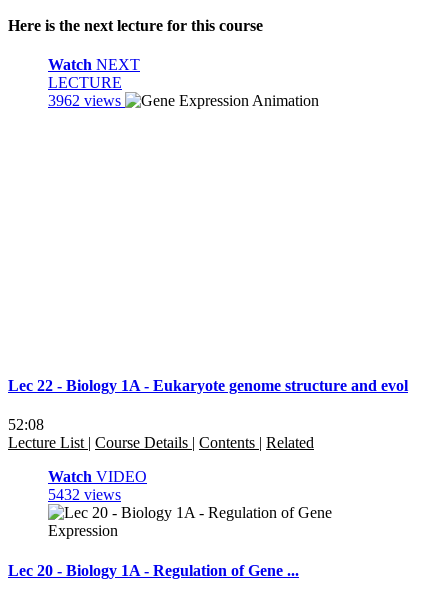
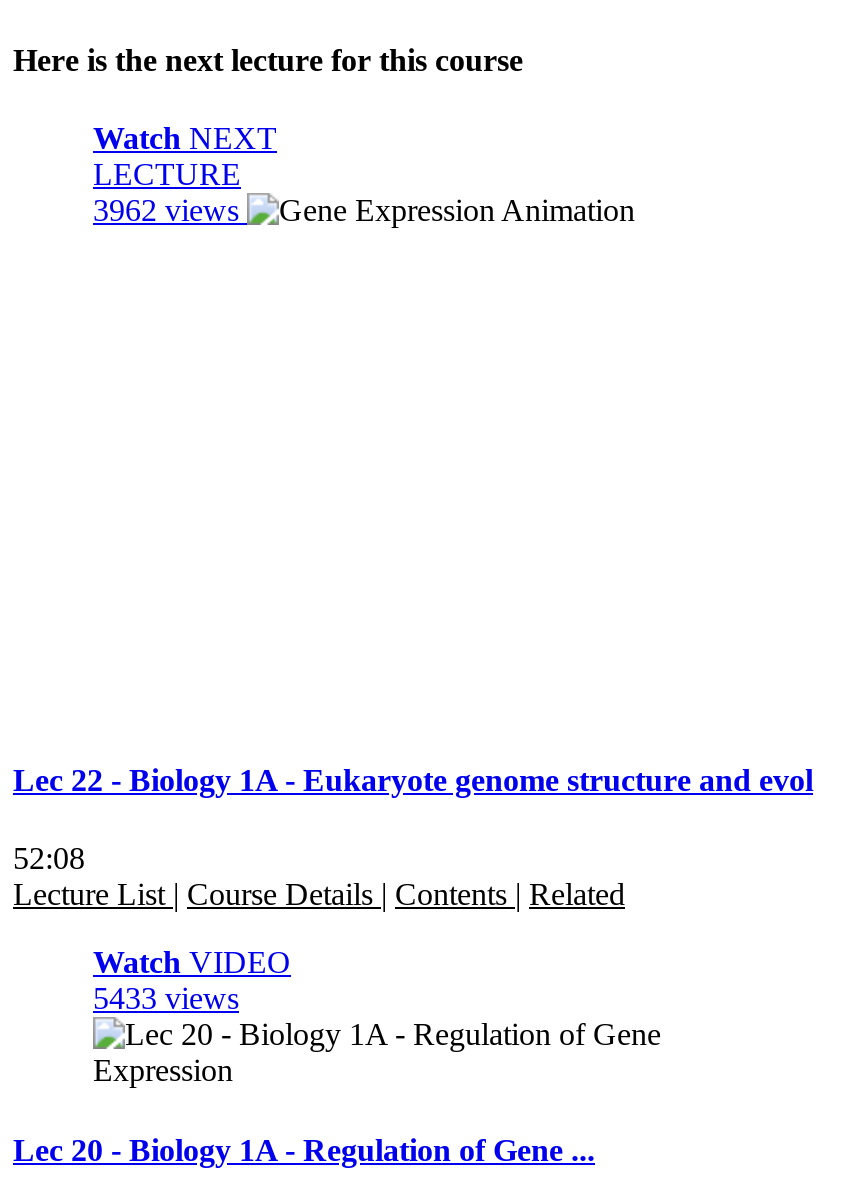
- 5432 views
+ 5433 views
